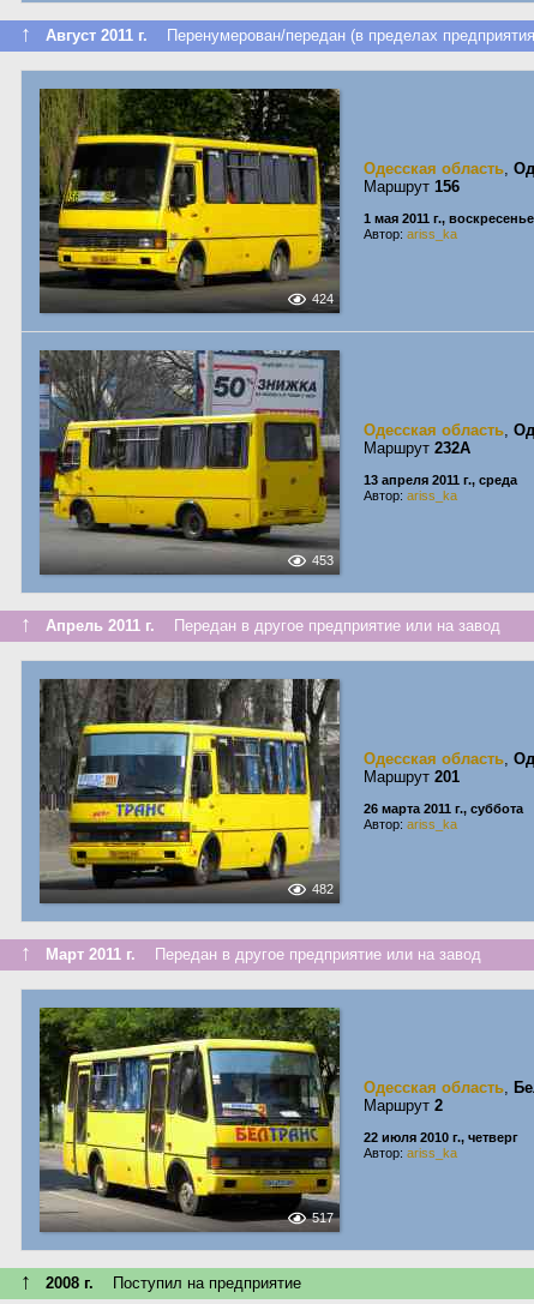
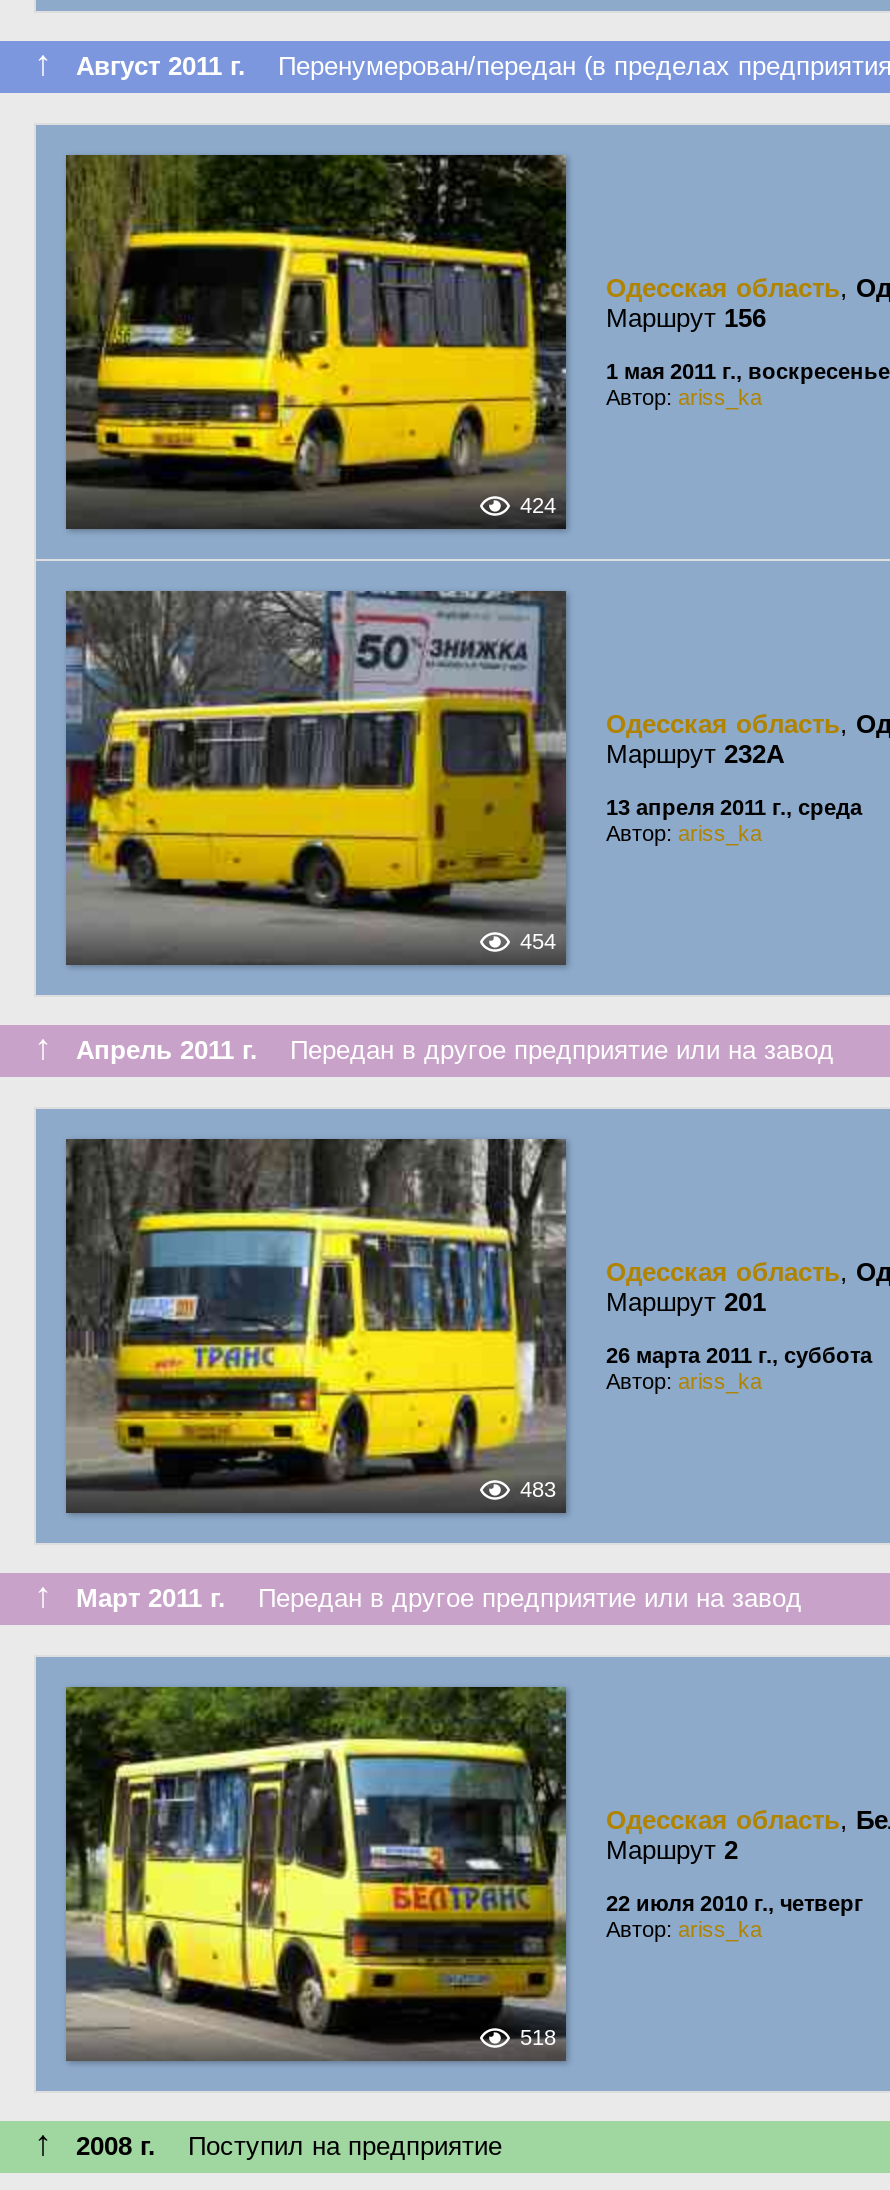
- 453
+ 454

- 482
+ 483

- 517
+ 518
